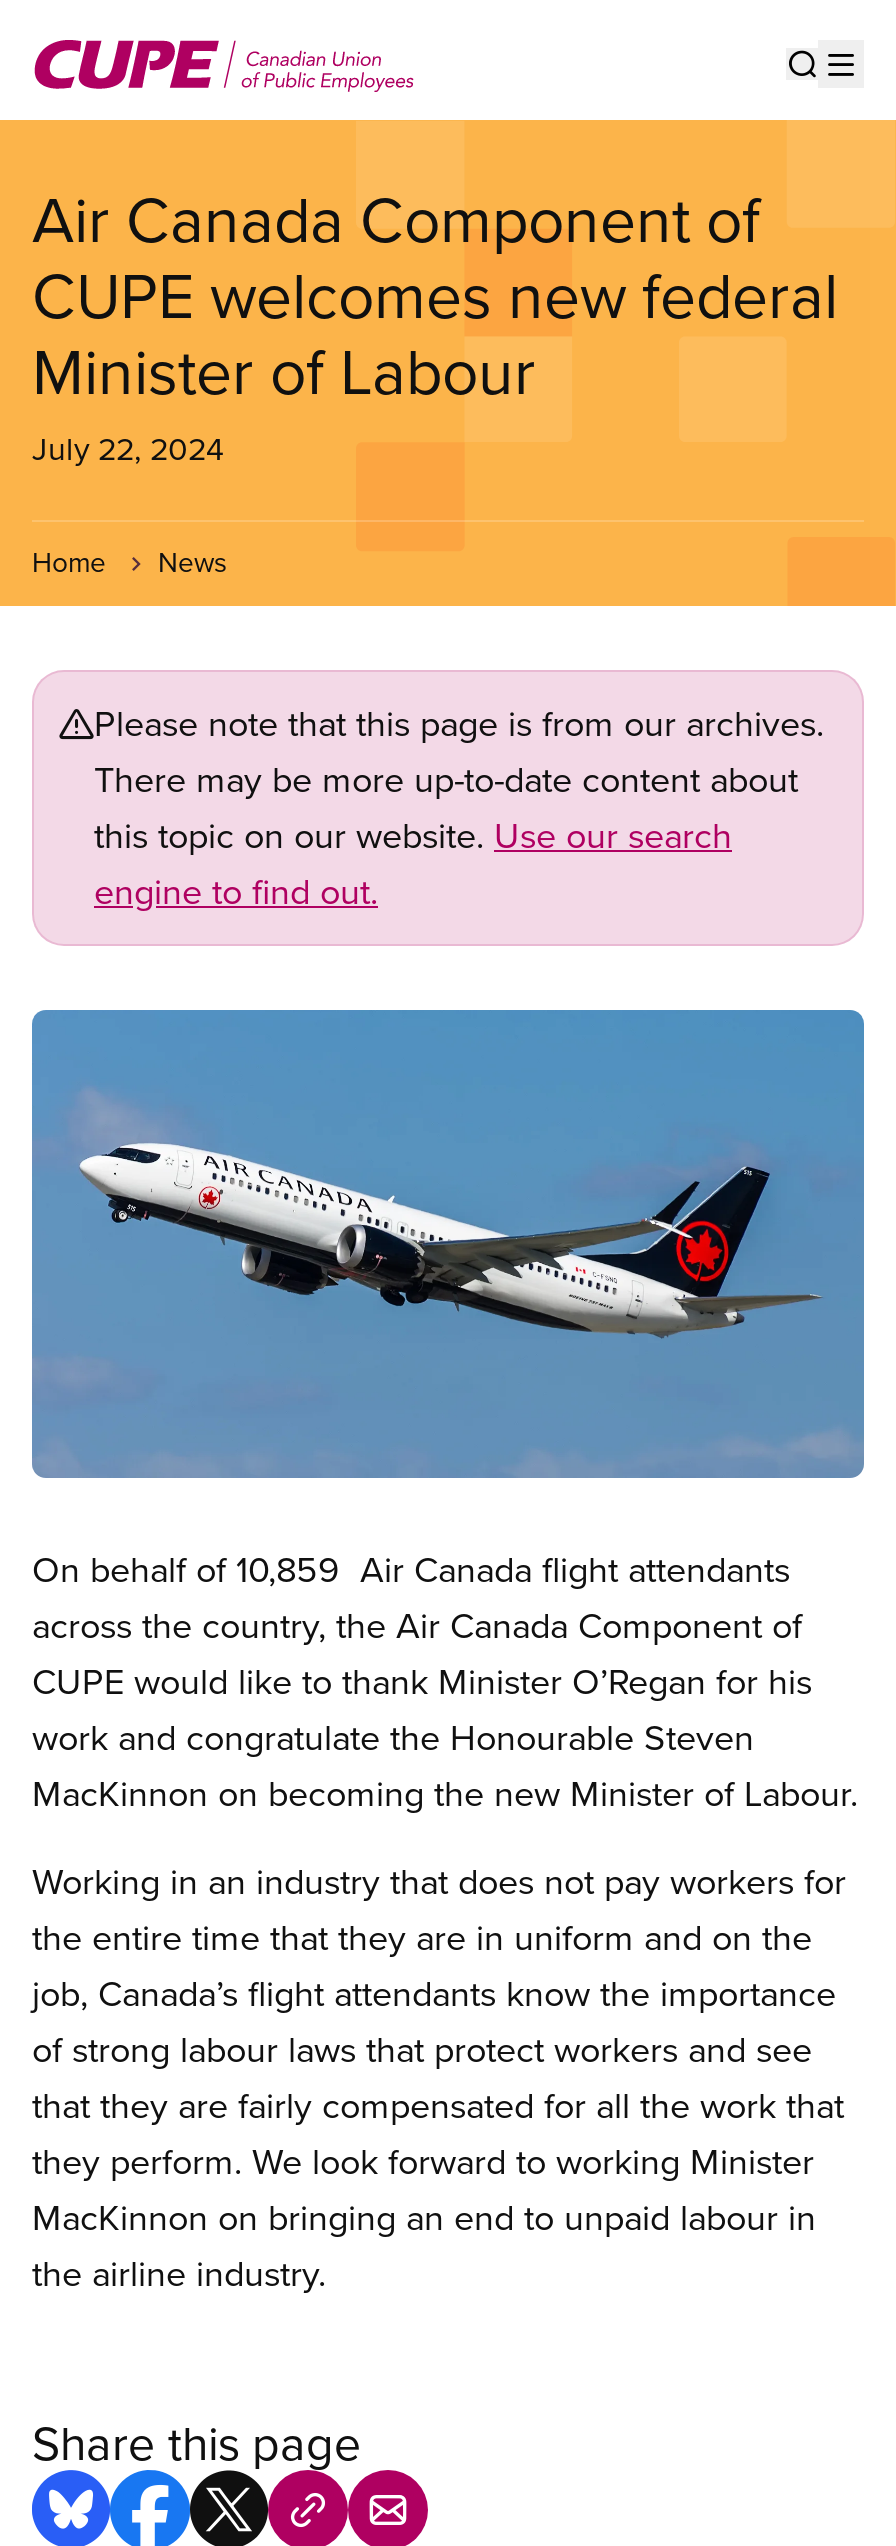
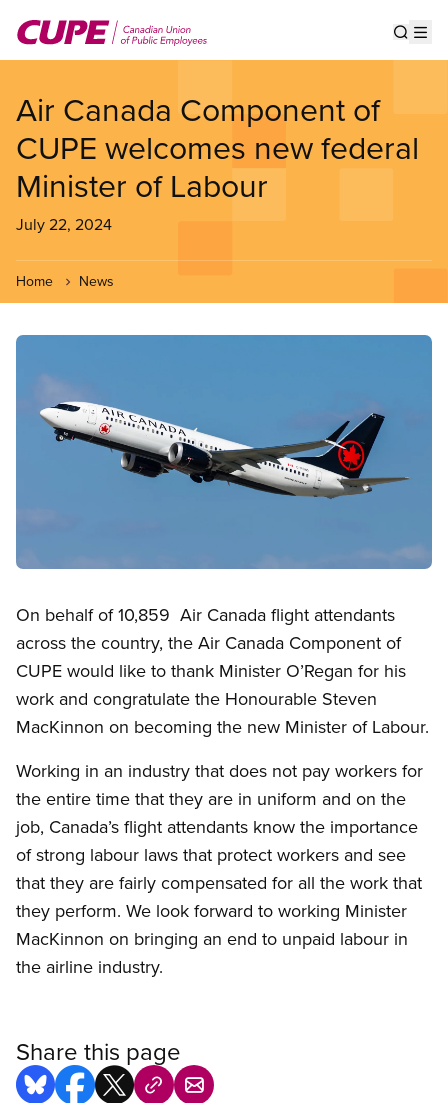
- [image]
- Please note that this page is from our archives.
- There may be more up-to-date content about
- this topic on our website. Use our search
- engine to find out.
